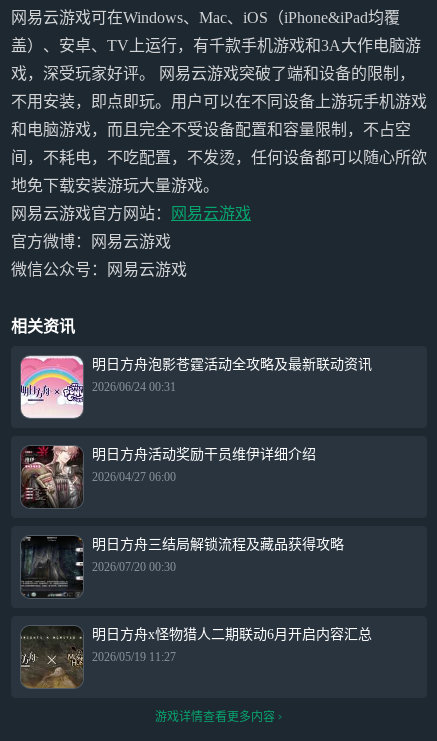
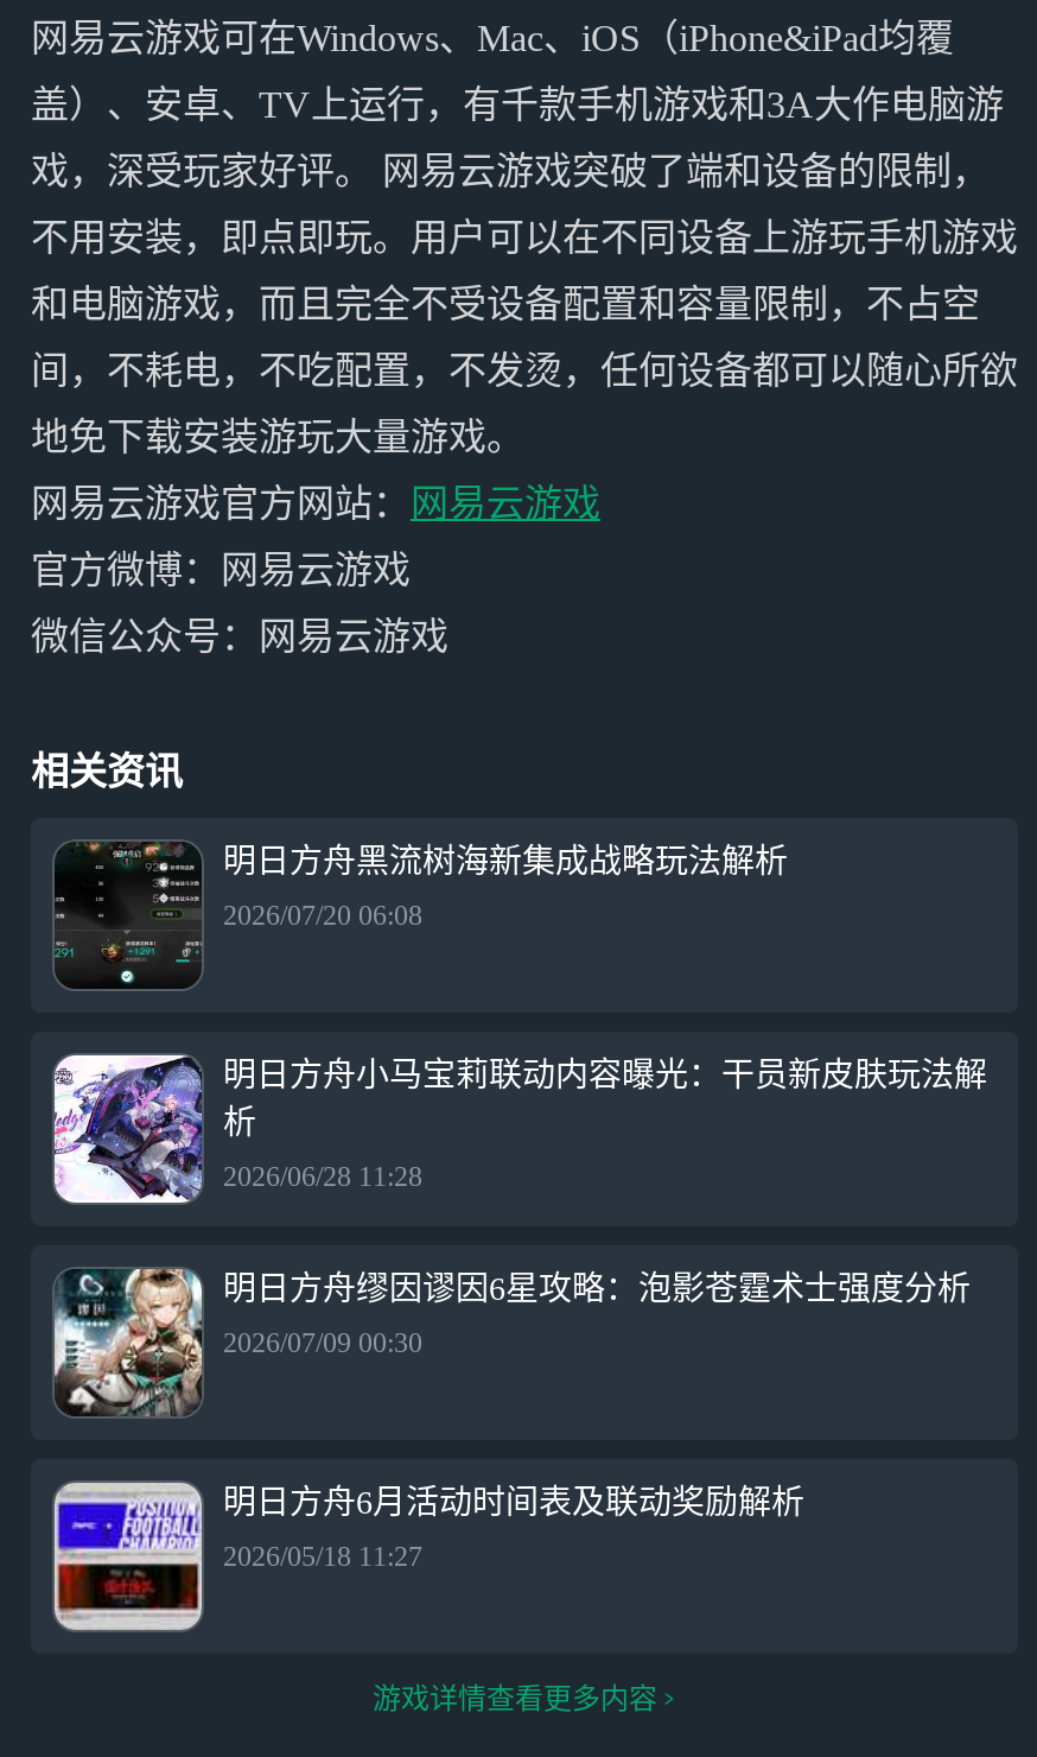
- [image]
- 明日方舟泡影苍霆活动全攻略及最新联动资讯
+ [image]
+ 明日方舟黑流树海新集成战略玩法解析

- 2026/06/24 00:31
+ 2026/07/20 06:08

- [image]
- 明日方舟活动奖励干员维伊详细介绍
+ [image]
+ 明日方舟小马宝莉联动内容曝光：干员新皮肤玩法解
+ 析

- 2026/04/27 06:00
+ 2026/06/28 11:28

- [image]
- 明日方舟三结局解锁流程及藏品获得攻略
+ [image]
+ 明日方舟缪因谬因6星攻略：泡影苍霆术士强度分析

- 2026/07/20 00:30
+ 2026/07/09 00:30

- [image]
- 明日方舟x怪物猎人二期联动6月开启内容汇总
+ [image]
+ 明日方舟6月活动时间表及联动奖励解析

- 2026/05/19 11:27
+ 2026/05/18 11:27
